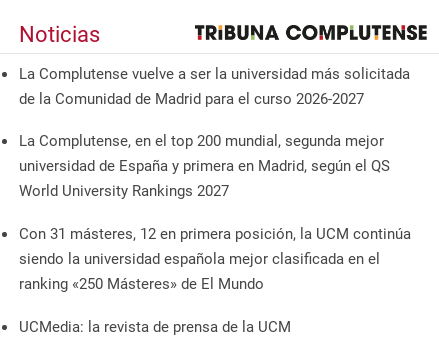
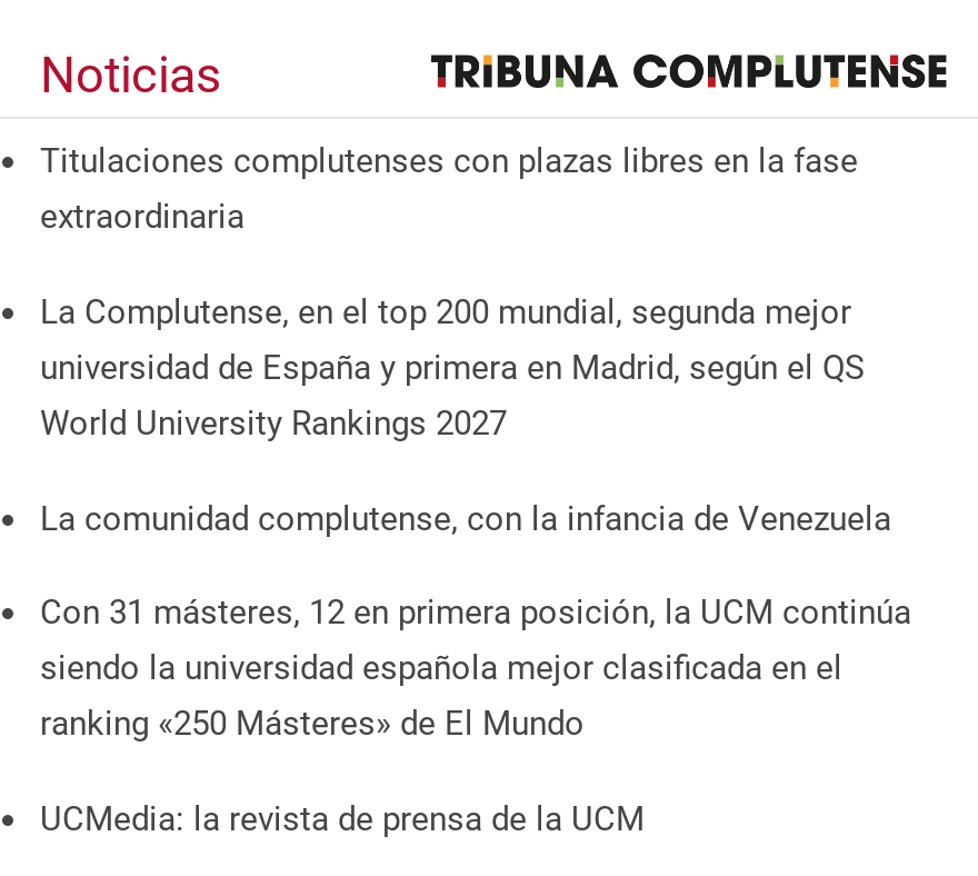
- La Complutense vuelve a ser la universidad más solicitada
- de la Comunidad de Madrid para el curso 2026-2027
+ Titulaciones complutenses con plazas libres en la fase
+ extraordinaria

+ La comunidad complutense, con la infancia de Venezuela
